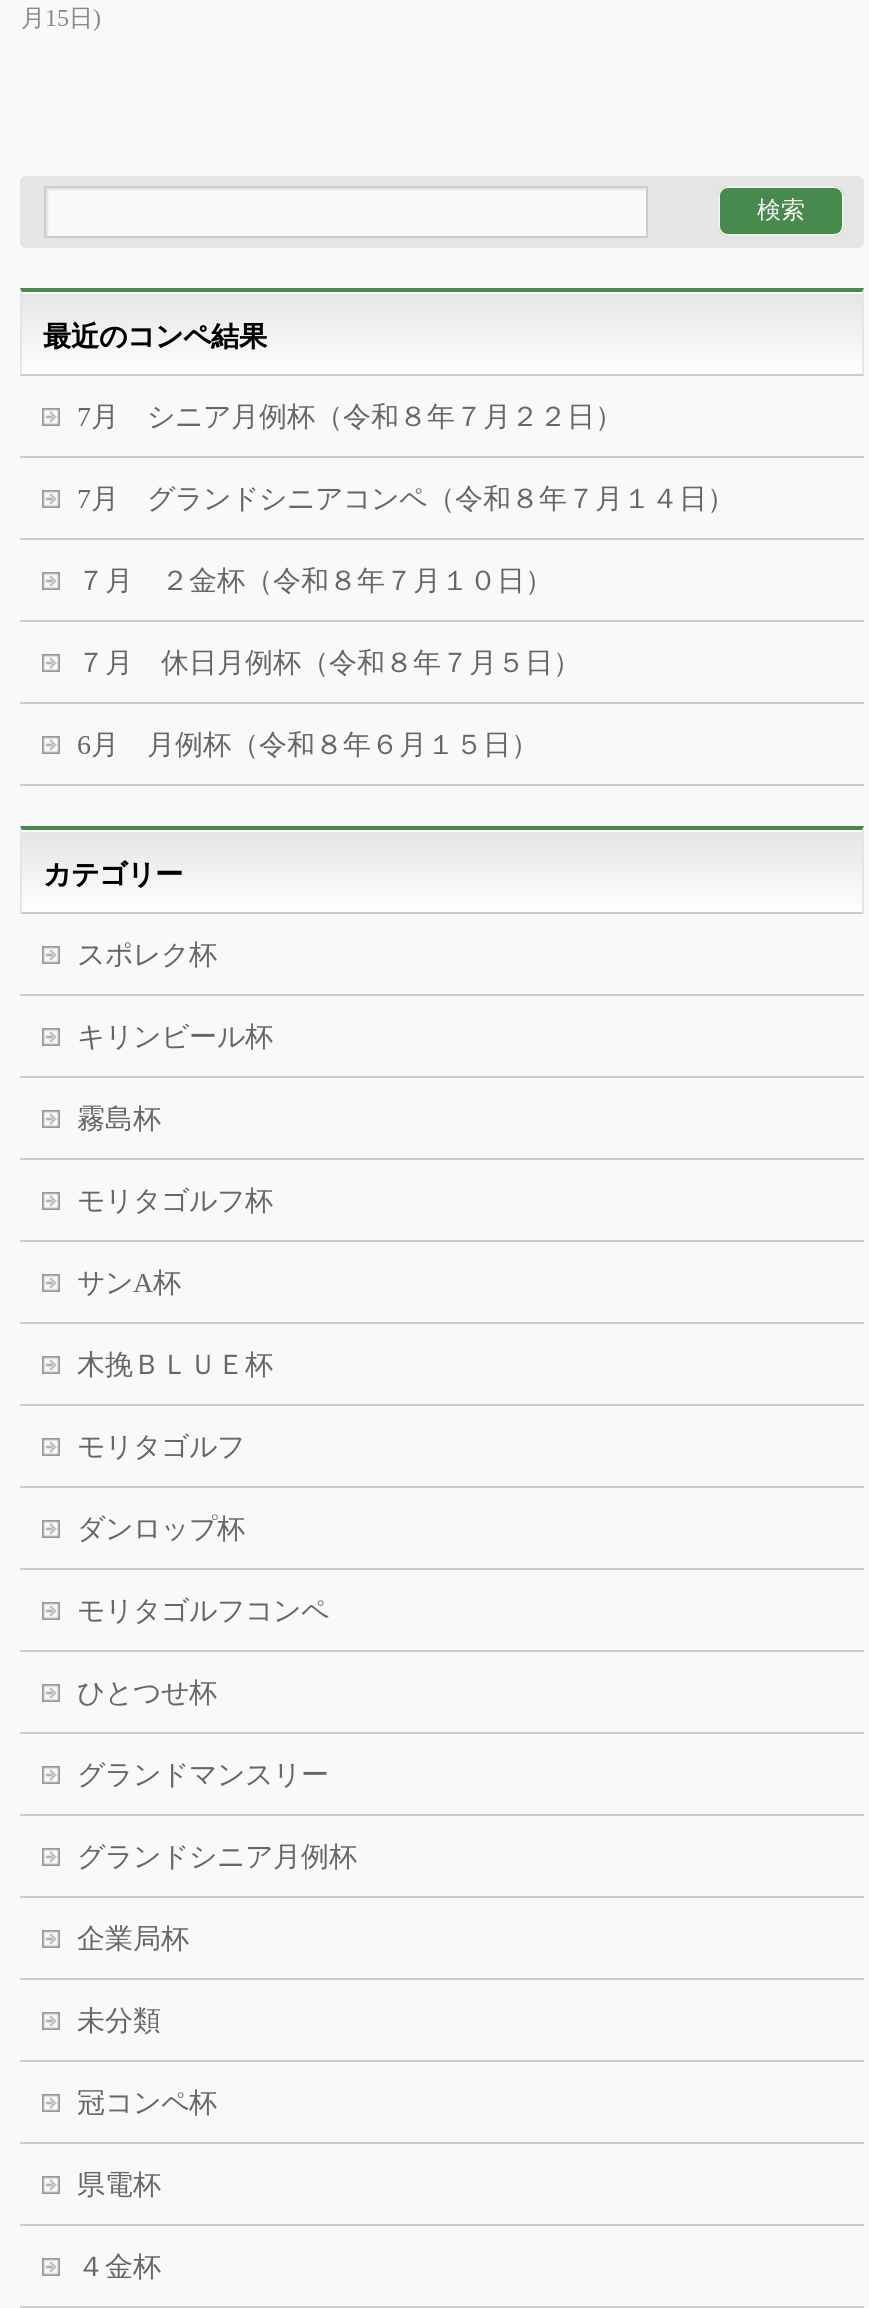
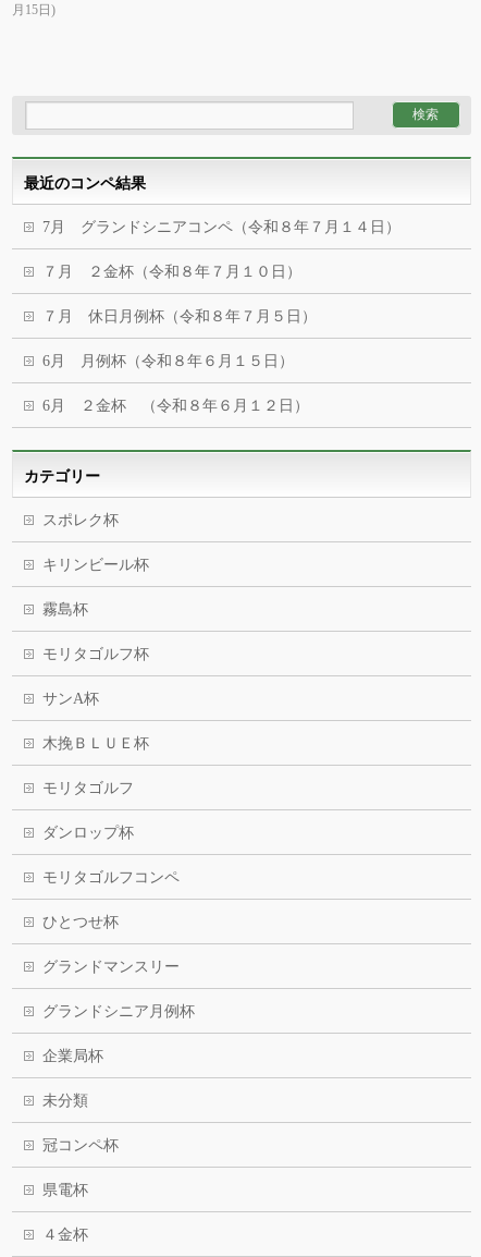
- 7月 シニア月例杯（令和８年７月２２日）

moved up: 7月 グランドシニアコンペ（令和８年７月１４日） | ７月 ２金杯（令和８年７月１０日） | ７月 休日月例杯（令和８年７月５日） | 6月 月例杯（令和８年６月１５日）

+ 6月 ２金杯 （令和８年６月１２日）
